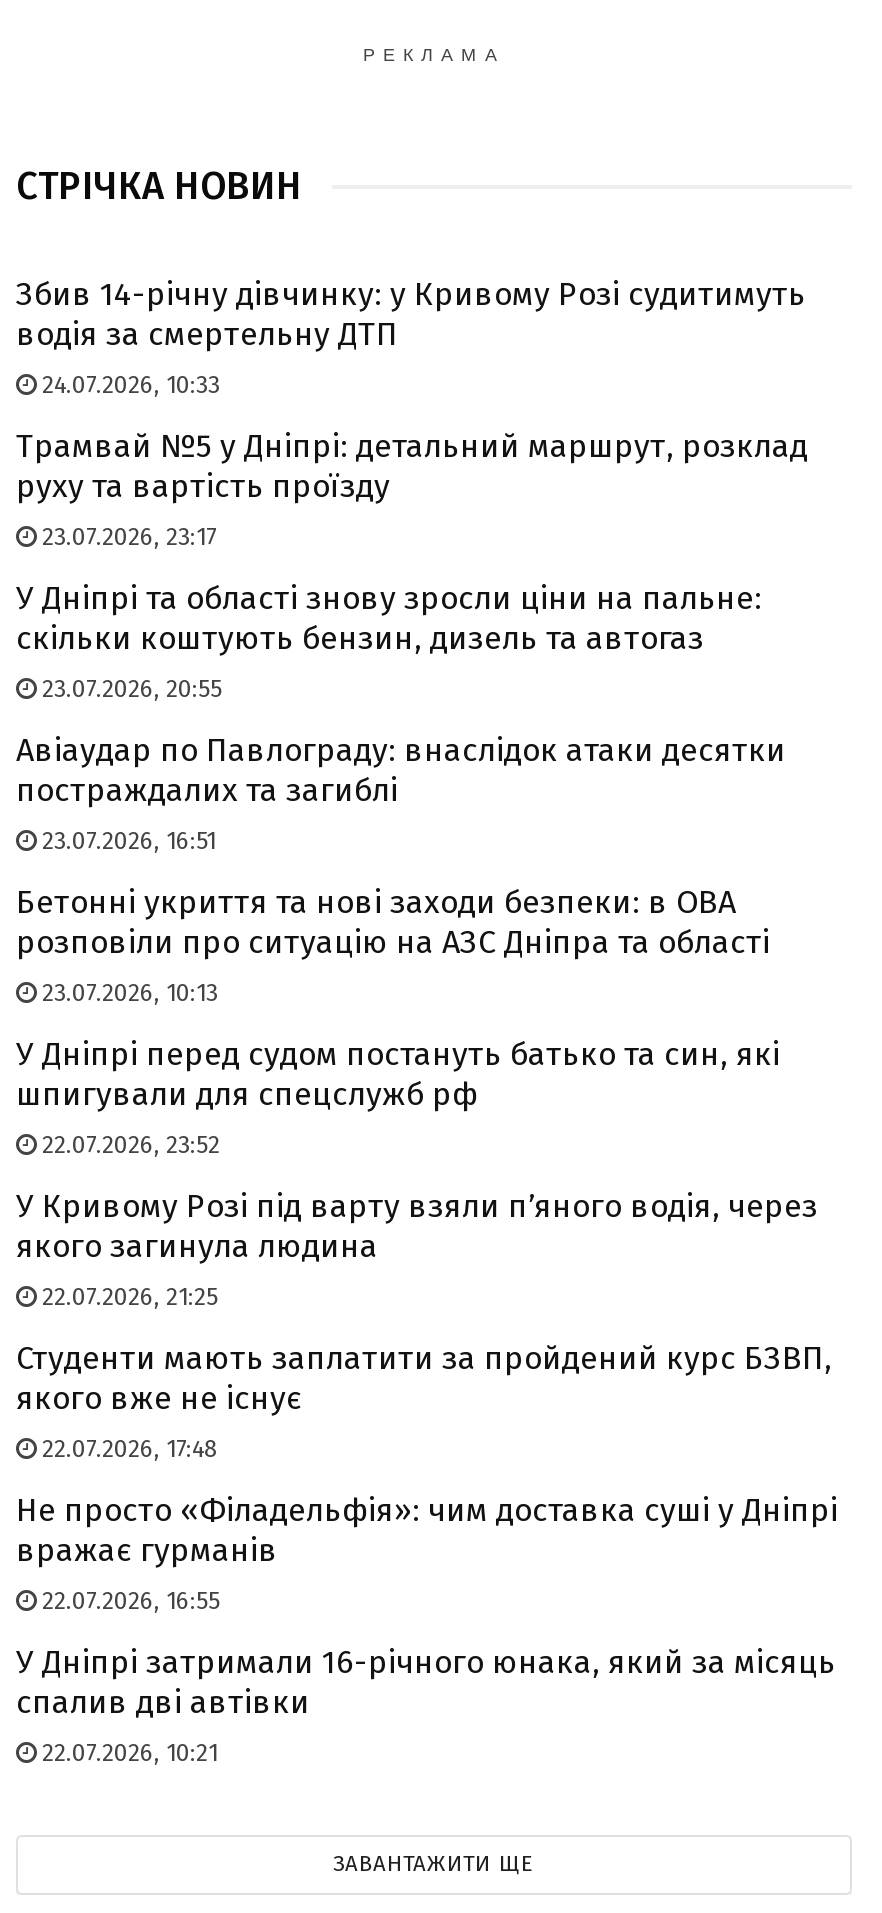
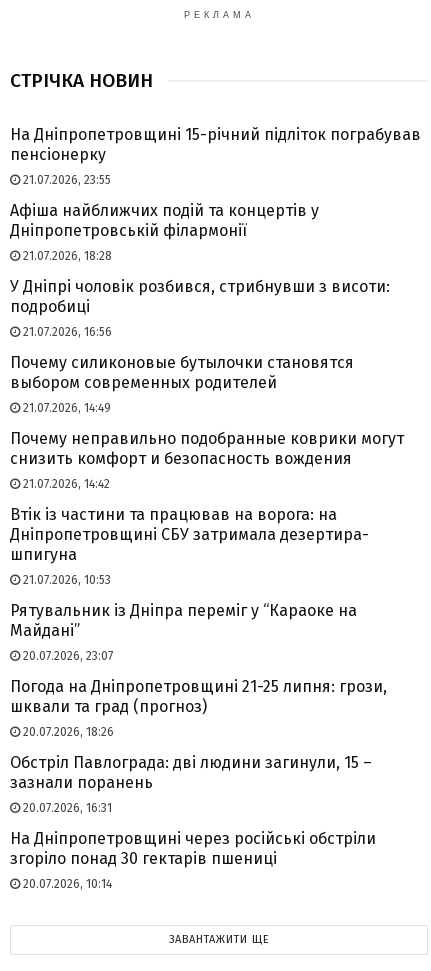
- Збив 14-річну дівчинку: у Кривому Розі судитимуть
- водія за смертельну ДТП
+ На Дніпропетровщині 15-річний підліток пограбував
+ пенсіонерку

- 24.07.2026, 10:33
+ 21.07.2026, 23:55

- Трамвай №5 у Дніпрі: детальний маршрут, розклад
- руху та вартість проїзду
+ Афіша найближчих подій та концертів у
+ Дніпропетровській філармонії

- 23.07.2026, 23:17
+ 21.07.2026, 18:28

- У Дніпрі та області знову зросли ціни на пальне:
- скільки коштують бензин, дизель та автогаз
+ У Дніпрі чоловік розбився, стрибнувши з висоти:
+ подробиці

- 23.07.2026, 20:55
+ 21.07.2026, 16:56

- Авіаудар по Павлограду: внаслідок атаки десятки
- постраждалих та загиблі
+ Почему силиконовые бутылочки становятся
+ выбором современных родителей

- 23.07.2026, 16:51
+ 21.07.2026, 14:49

- Бетонні укриття та нові заходи безпеки: в ОВА
- розповіли про ситуацію на АЗС Дніпра та області
+ Почему неправильно подобранные коврики могут
+ снизить комфорт и безопасность вождения

- 23.07.2026, 10:13
+ 21.07.2026, 14:42

- У Дніпрі перед судом постануть батько та син, які
- шпигували для спецслужб рф
+ Втік із частини та працював на ворога: на
+ Дніпропетровщині СБУ затримала дезертира-
+ шпигуна

- 22.07.2026, 23:52
+ 21.07.2026, 10:53

- У Кривому Розі під варту взяли п’яного водія, через
- якого загинула людина
+ Рятувальник із Дніпра переміг у “Караоке на
+ Майдані”

- 22.07.2026, 21:25
+ 20.07.2026, 23:07

- Студенти мають заплатити за пройдений курс БЗВП,
- якого вже не існує
+ Погода на Дніпропетровщині 21-25 липня: грози,
+ шквали та град (прогноз)

- 22.07.2026, 17:48
+ 20.07.2026, 18:26

- Не просто «Філадельфія»: чим доставка суші у Дніпрі
- вражає гурманів
+ Обстріл Павлограда: дві людини загинули, 15 –
+ зазнали поранень

- 22.07.2026, 16:55
+ 20.07.2026, 16:31

- У Дніпрі затримали 16-річного юнака, який за місяць
- спалив дві автівки
+ На Дніпропетровщині через російські обстріли
+ згоріло понад 30 гектарів пшениці

- 22.07.2026, 10:21
+ 20.07.2026, 10:14
